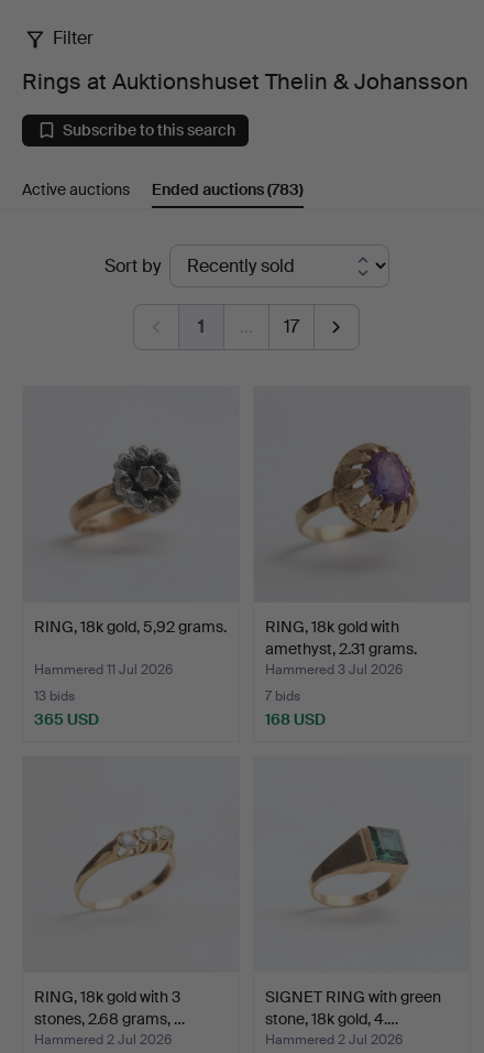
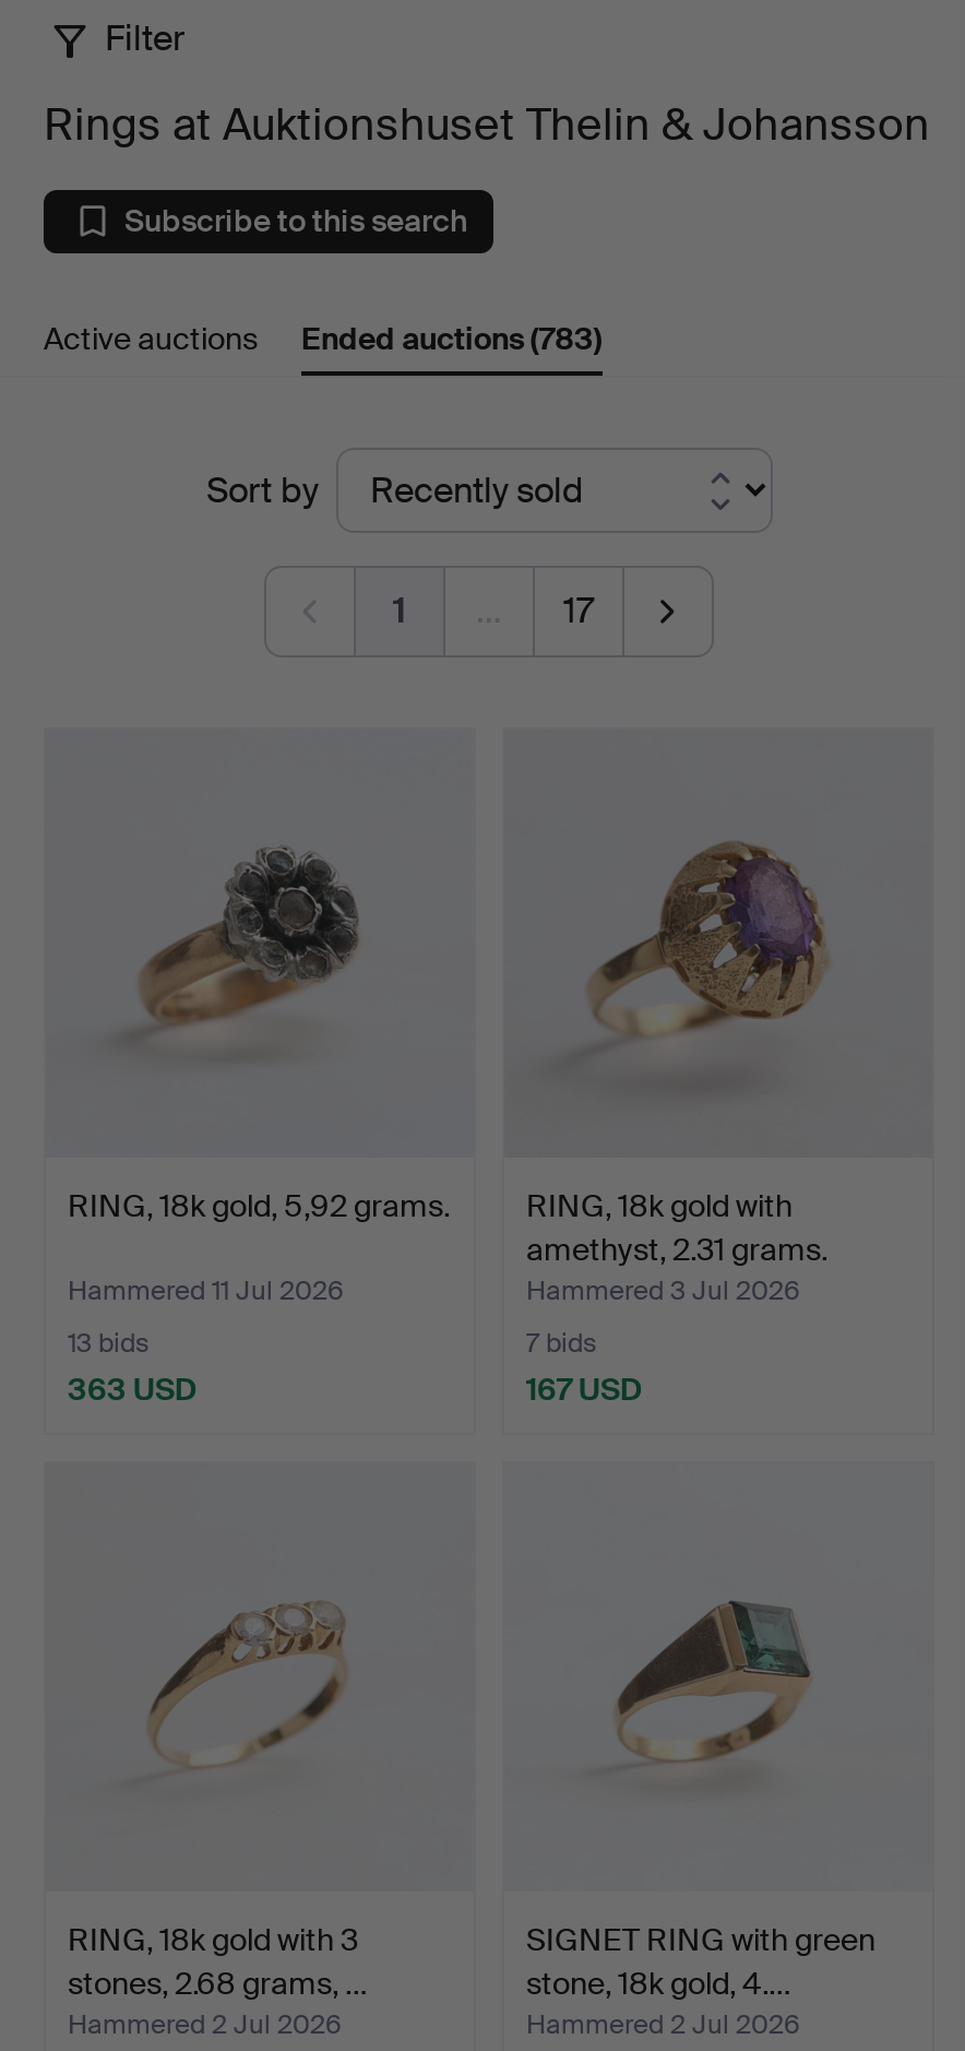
- 365 USD
+ 363 USD

- 168 USD
+ 167 USD
